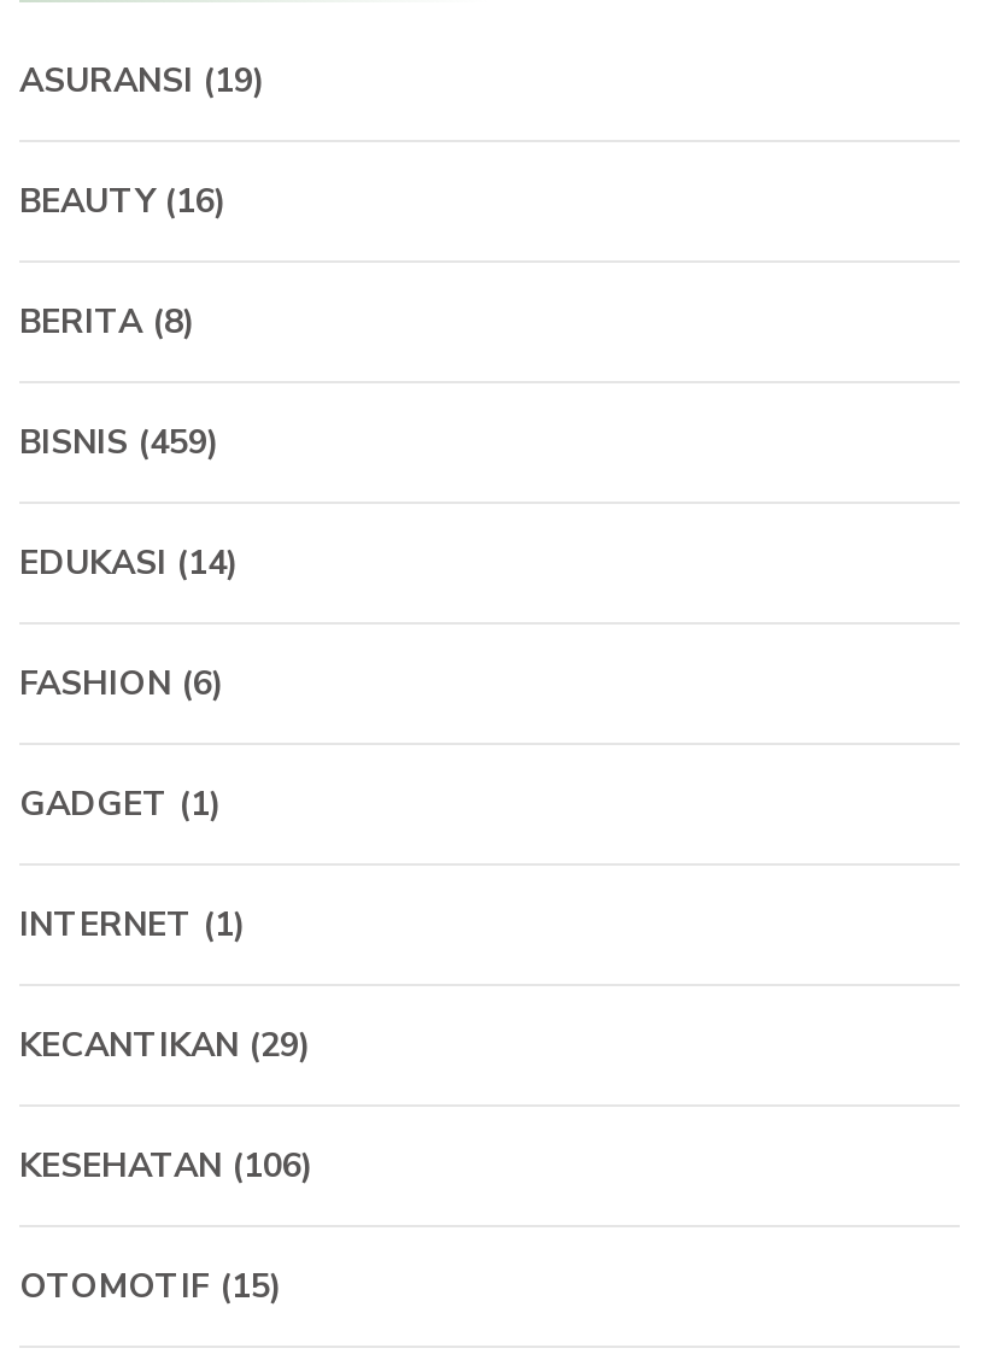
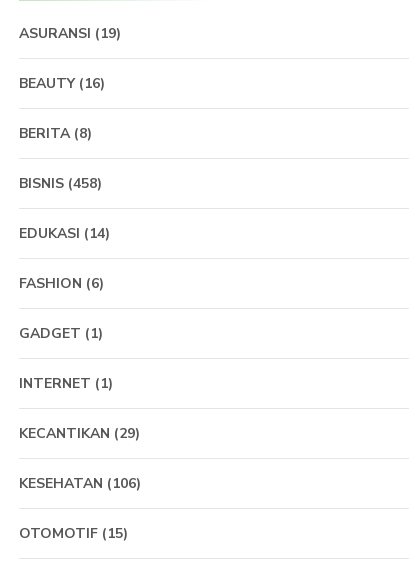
- BISNIS (459)
+ BISNIS (458)
